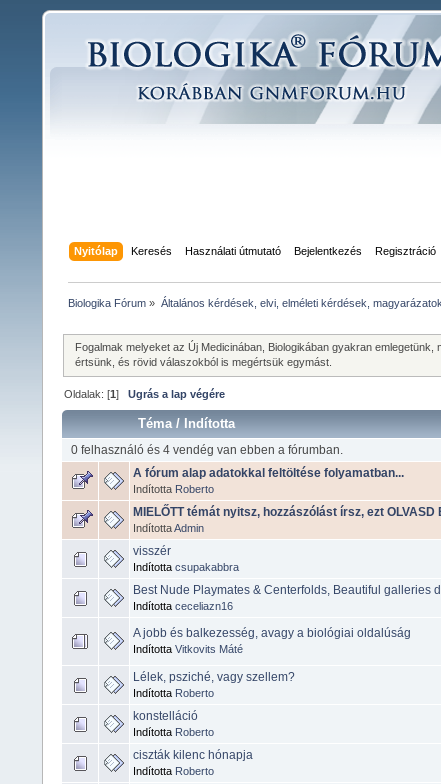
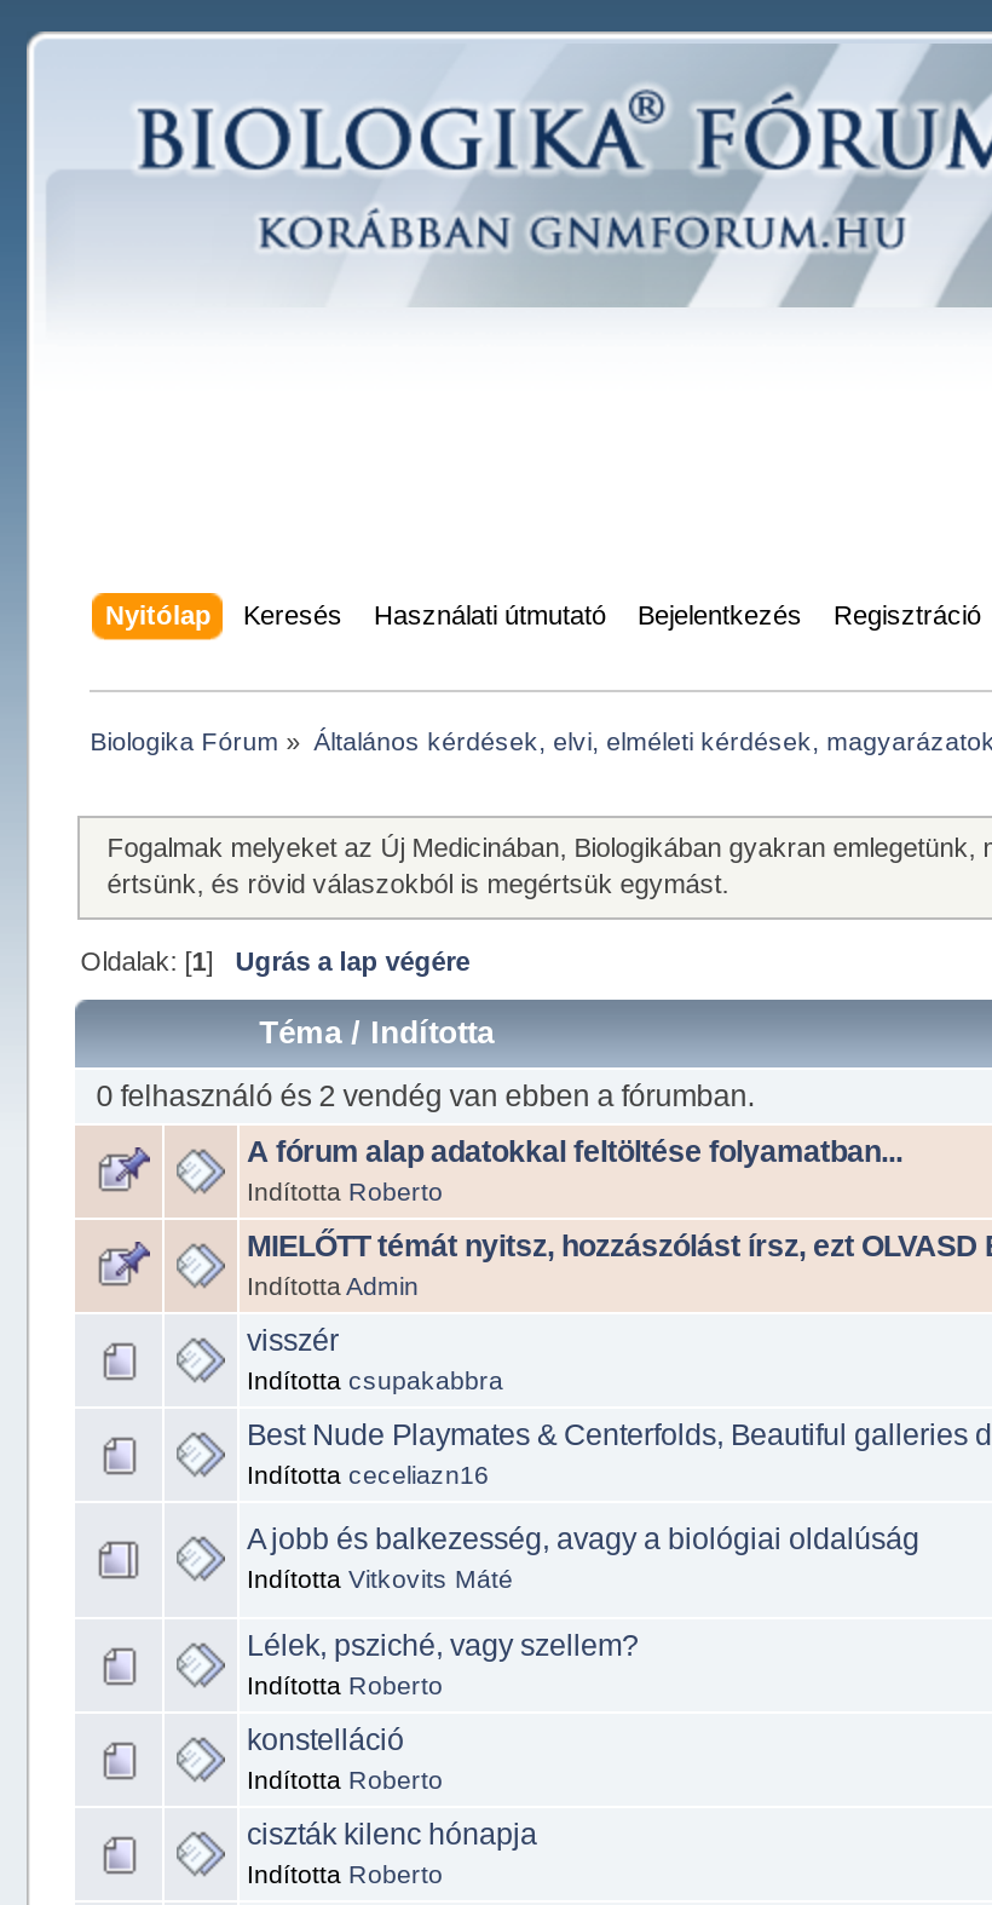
- 0 felhasználó és 4 vendég van ebben a fórumban.
+ 0 felhasználó és 2 vendég van ebben a fórumban.
